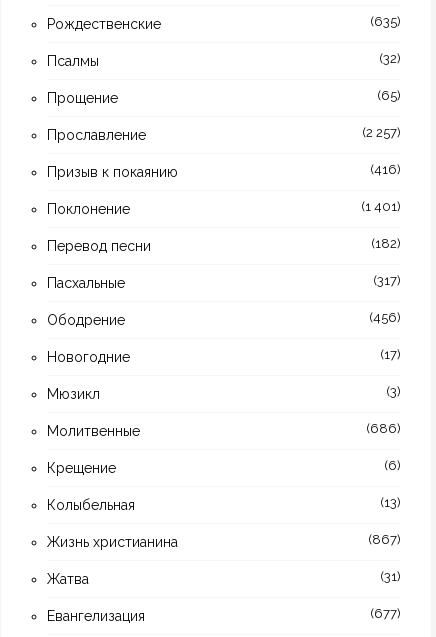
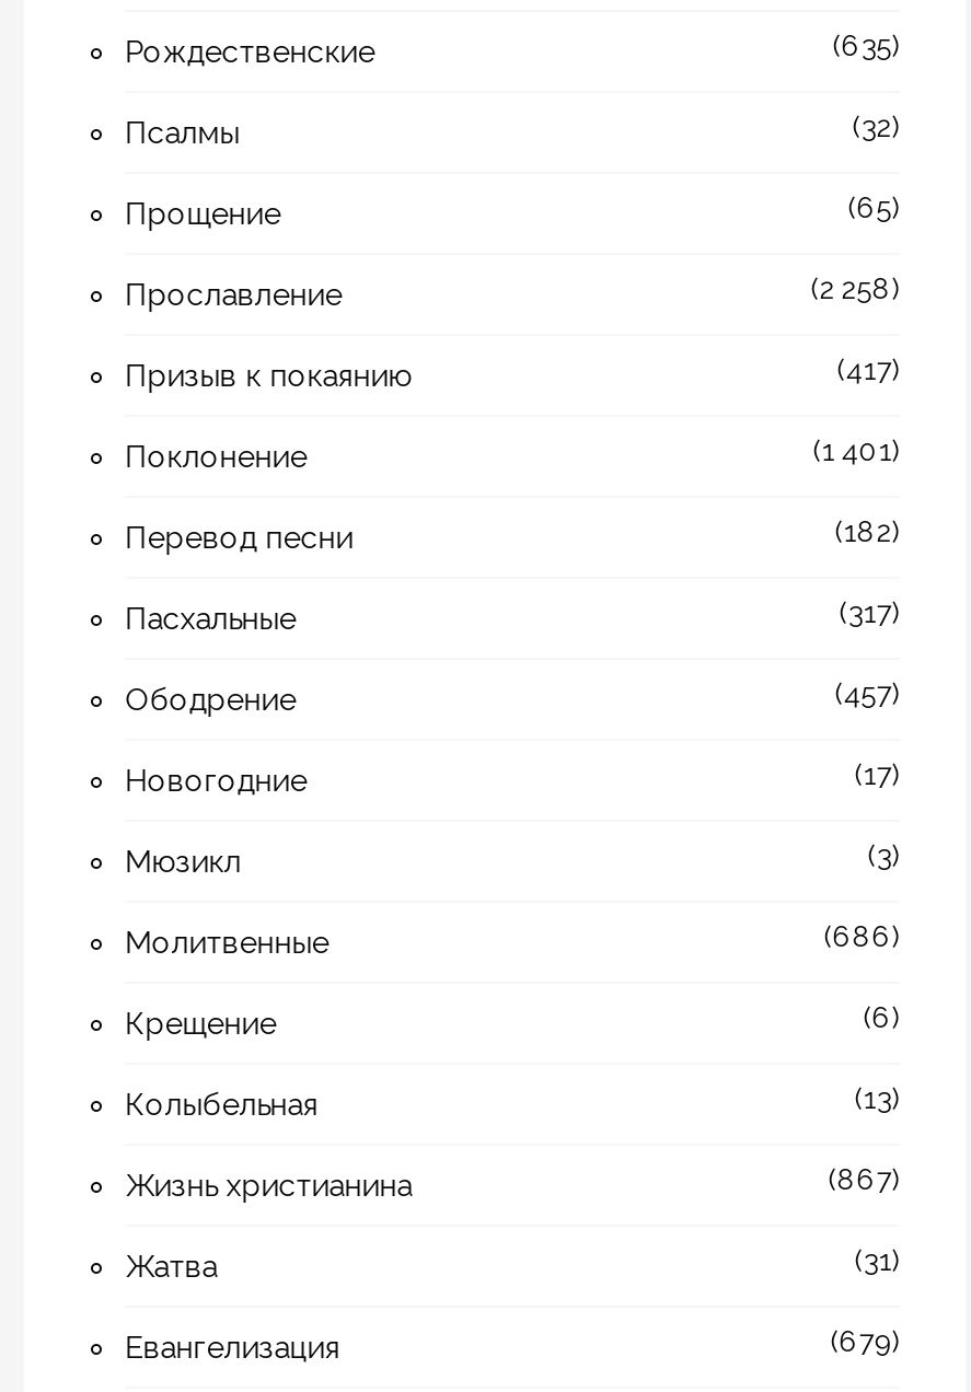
- (2 257)
+ (2 258)

- (416)
+ (417)

- (456)
+ (457)

- (677)
+ (679)
